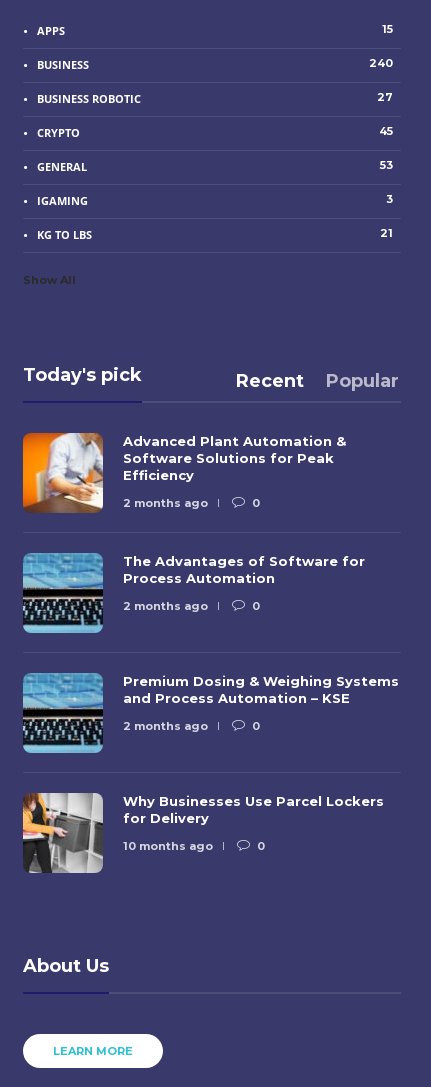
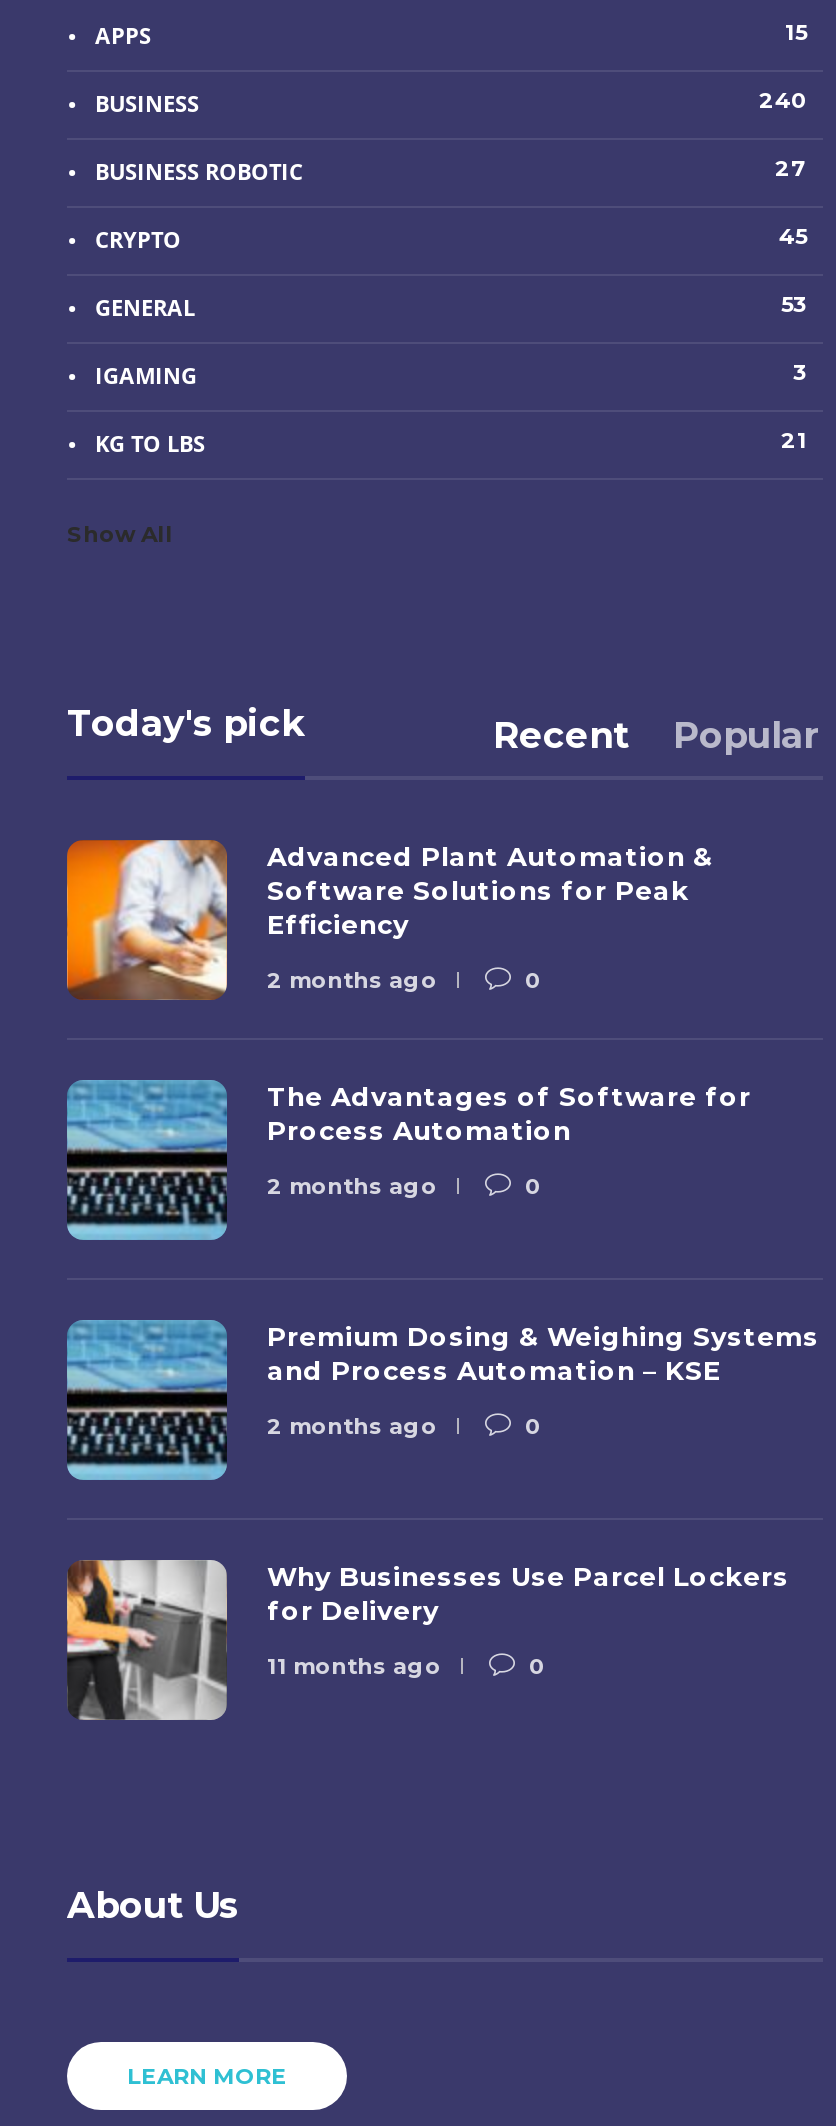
- 10 months ago
+ 11 months ago
